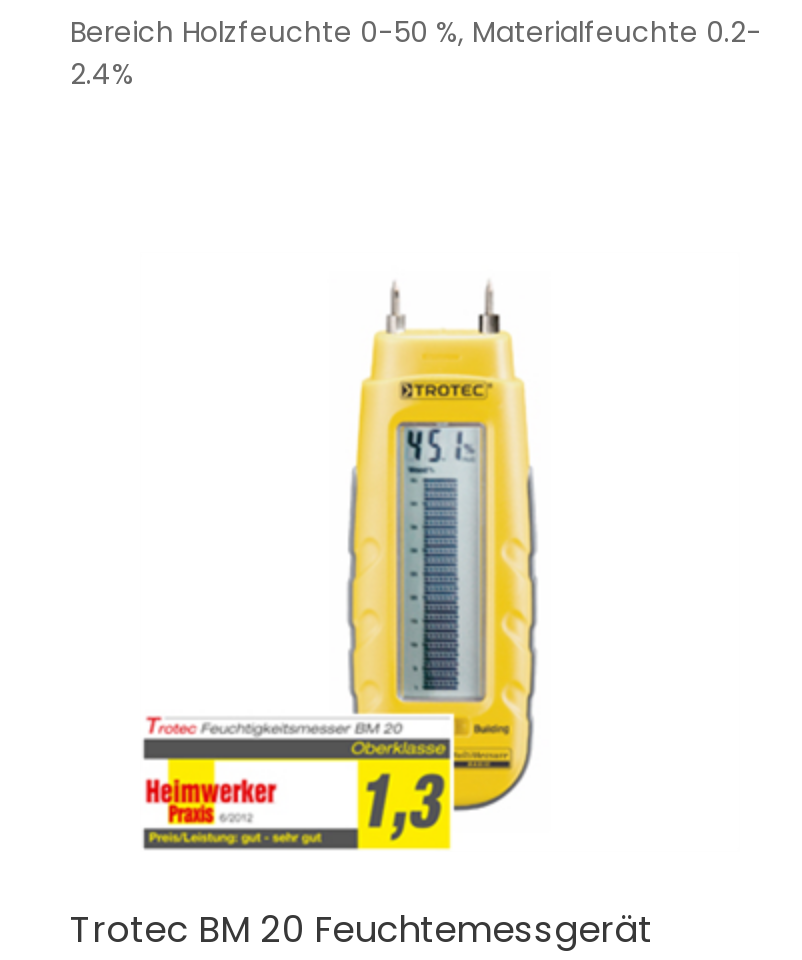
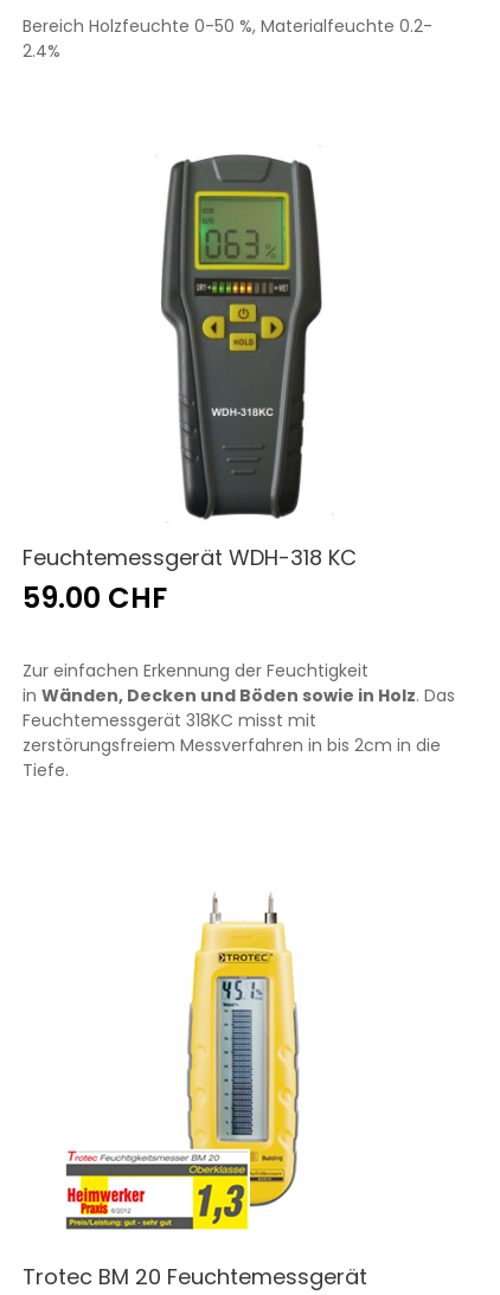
+ [image]
+ Feuchtemessgerät WDH-318 KC
+ 59.00 CHF
+ Zur einfachen Erkennung der Feuchtigkeit
+ in Wänden, Decken und Böden sowie in Holz. Das
+ Feuchtemessgerät 318KC misst mit
+ zerstörungsfreiem Messverfahren in bis 2cm in die
+ Tiefe.
